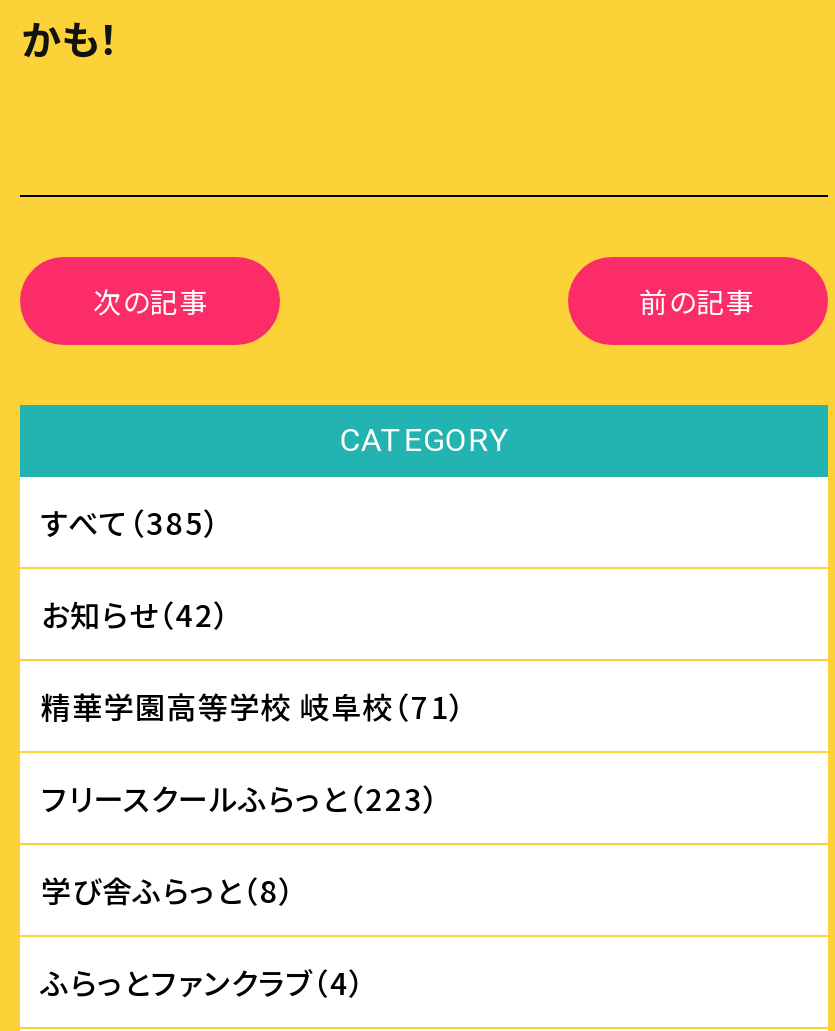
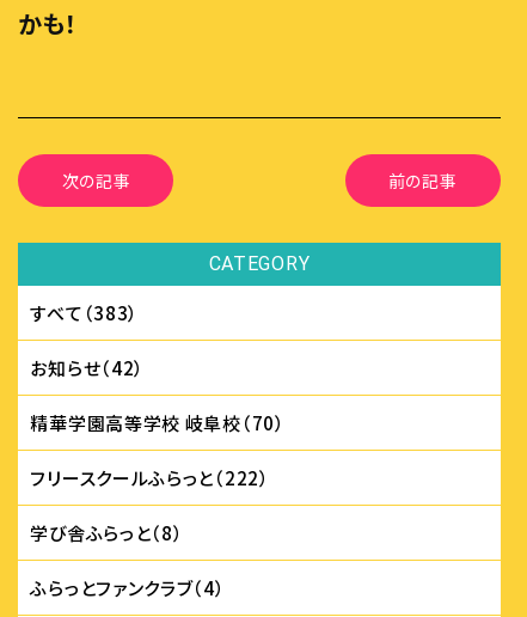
- すべて（385）
+ すべて（383）

- 精華学園⾼等学校 岐⾩校（71）
+ 精華学園⾼等学校 岐⾩校（70）

- フリースクールふらっと（223）
+ フリースクールふらっと（222）
